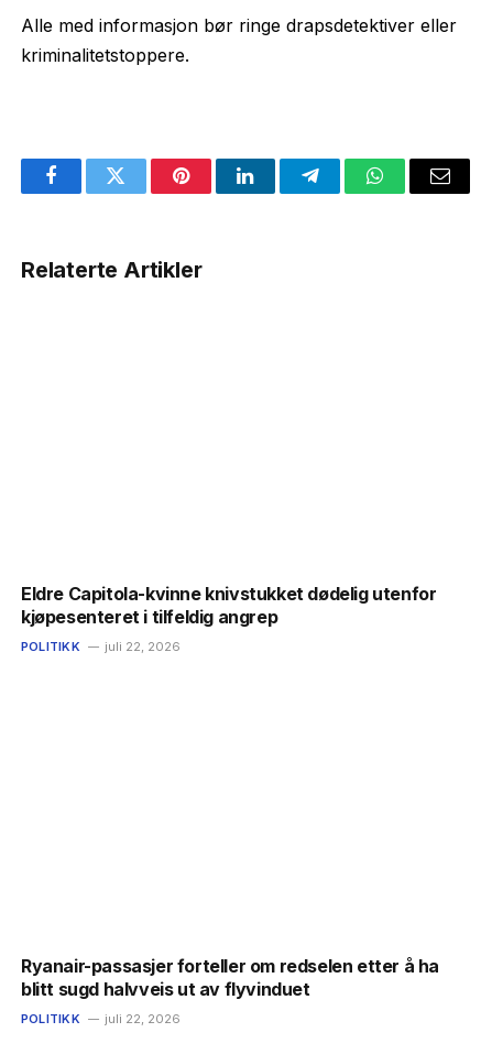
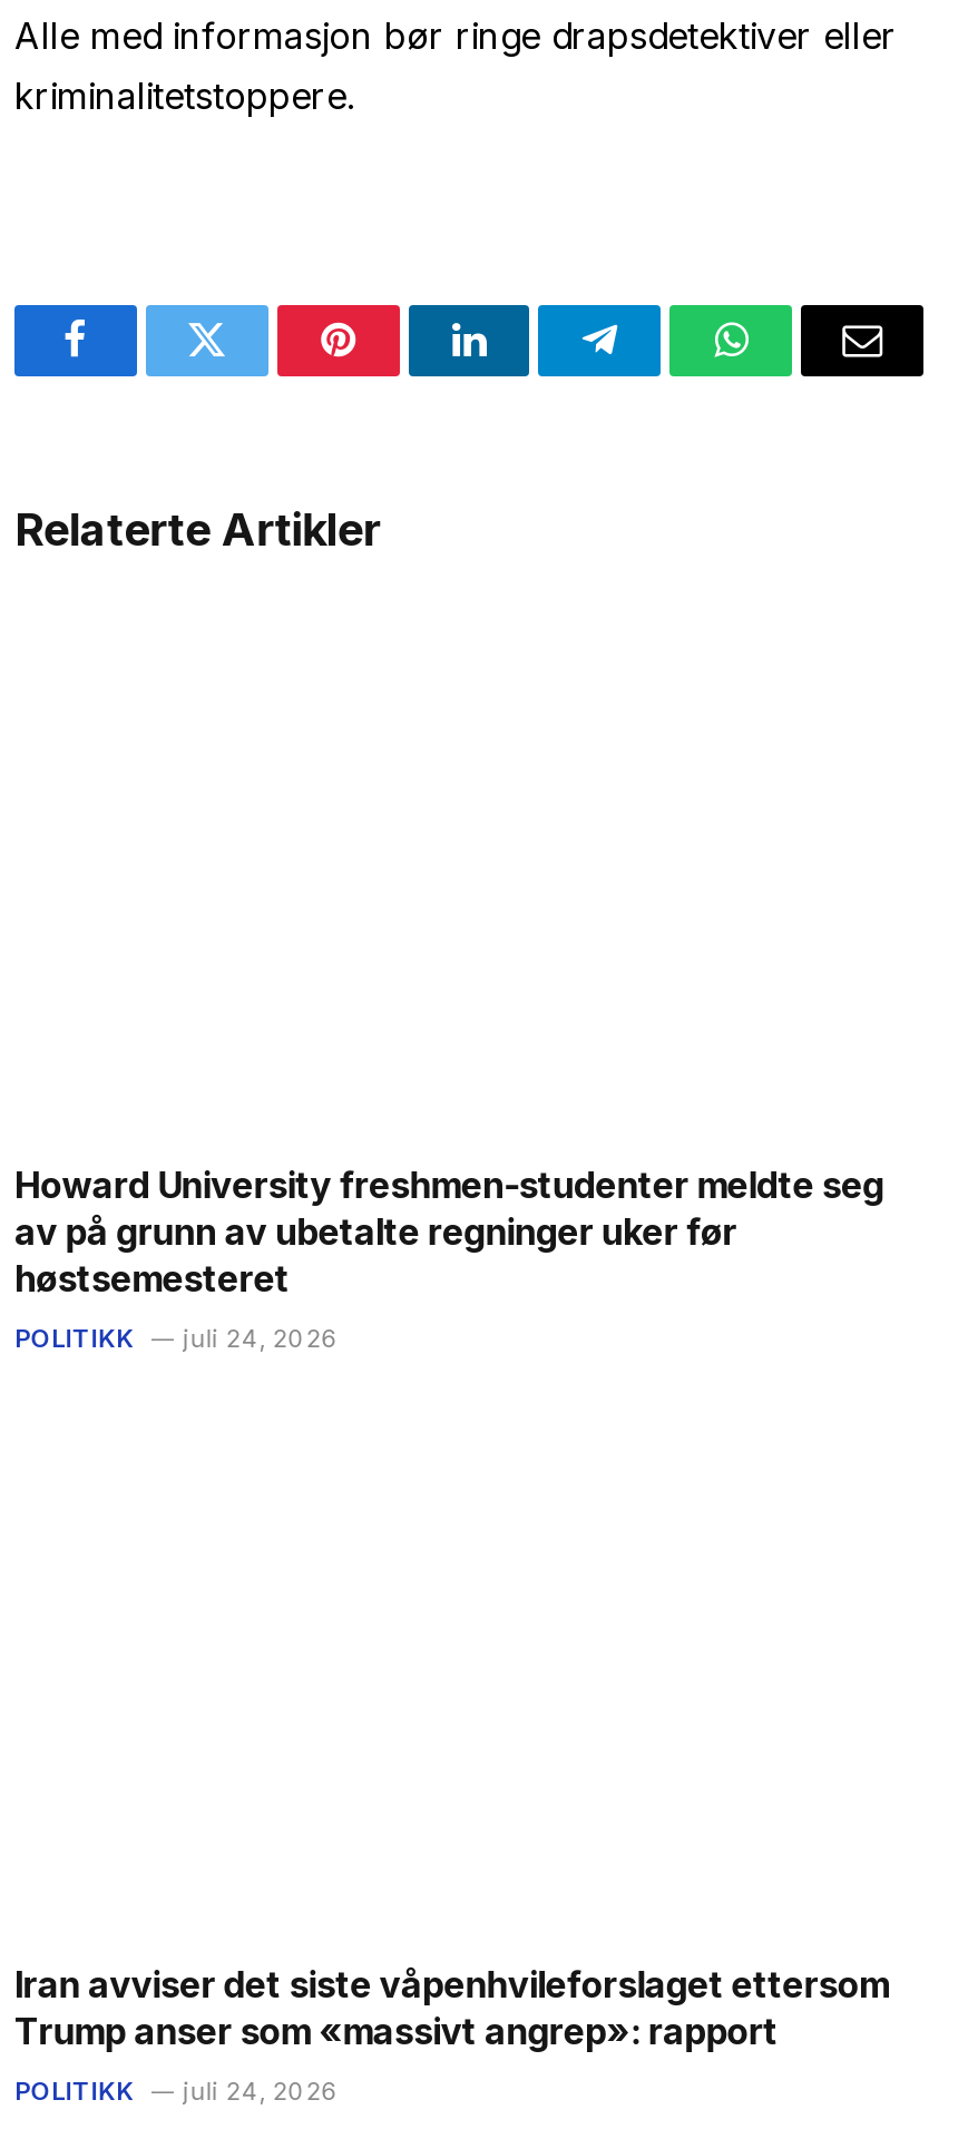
- Eldre Capitola-kvinne knivstukket dødelig utenfor
- kjøpesenteret i tilfeldig angrep
+ Howard University freshmen-studenter meldte seg
+ av på grunn av ubetalte regninger uker før
+ høstsemesteret

- POLITIKK juli 22, 2026
+ POLITIKK juli 24, 2026

- Ryanair-passasjer forteller om redselen etter å ha
- blitt sugd halvveis ut av flyvinduet
+ Iran avviser det siste våpenhvileforslaget ettersom
+ Trump anser som «massivt angrep»: rapport

- POLITIKK juli 22, 2026
+ POLITIKK juli 24, 2026
